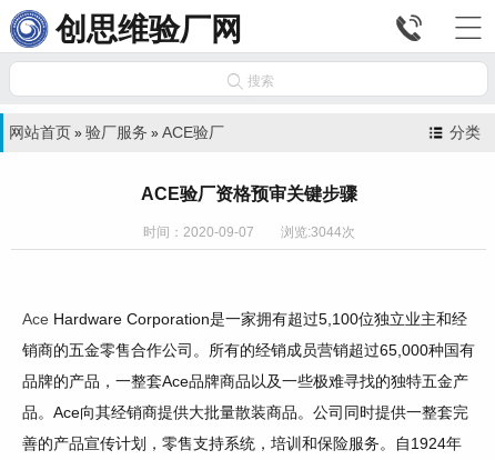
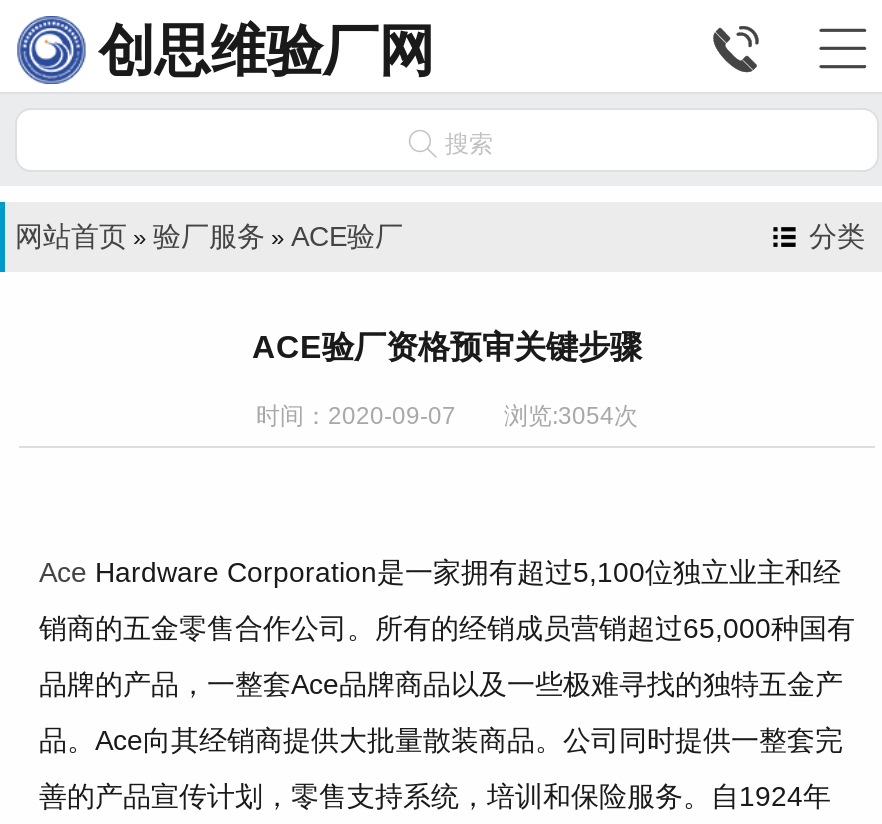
- 时间：2020-09-07 浏览:3044次
+ 时间：2020-09-07 浏览:3054次
